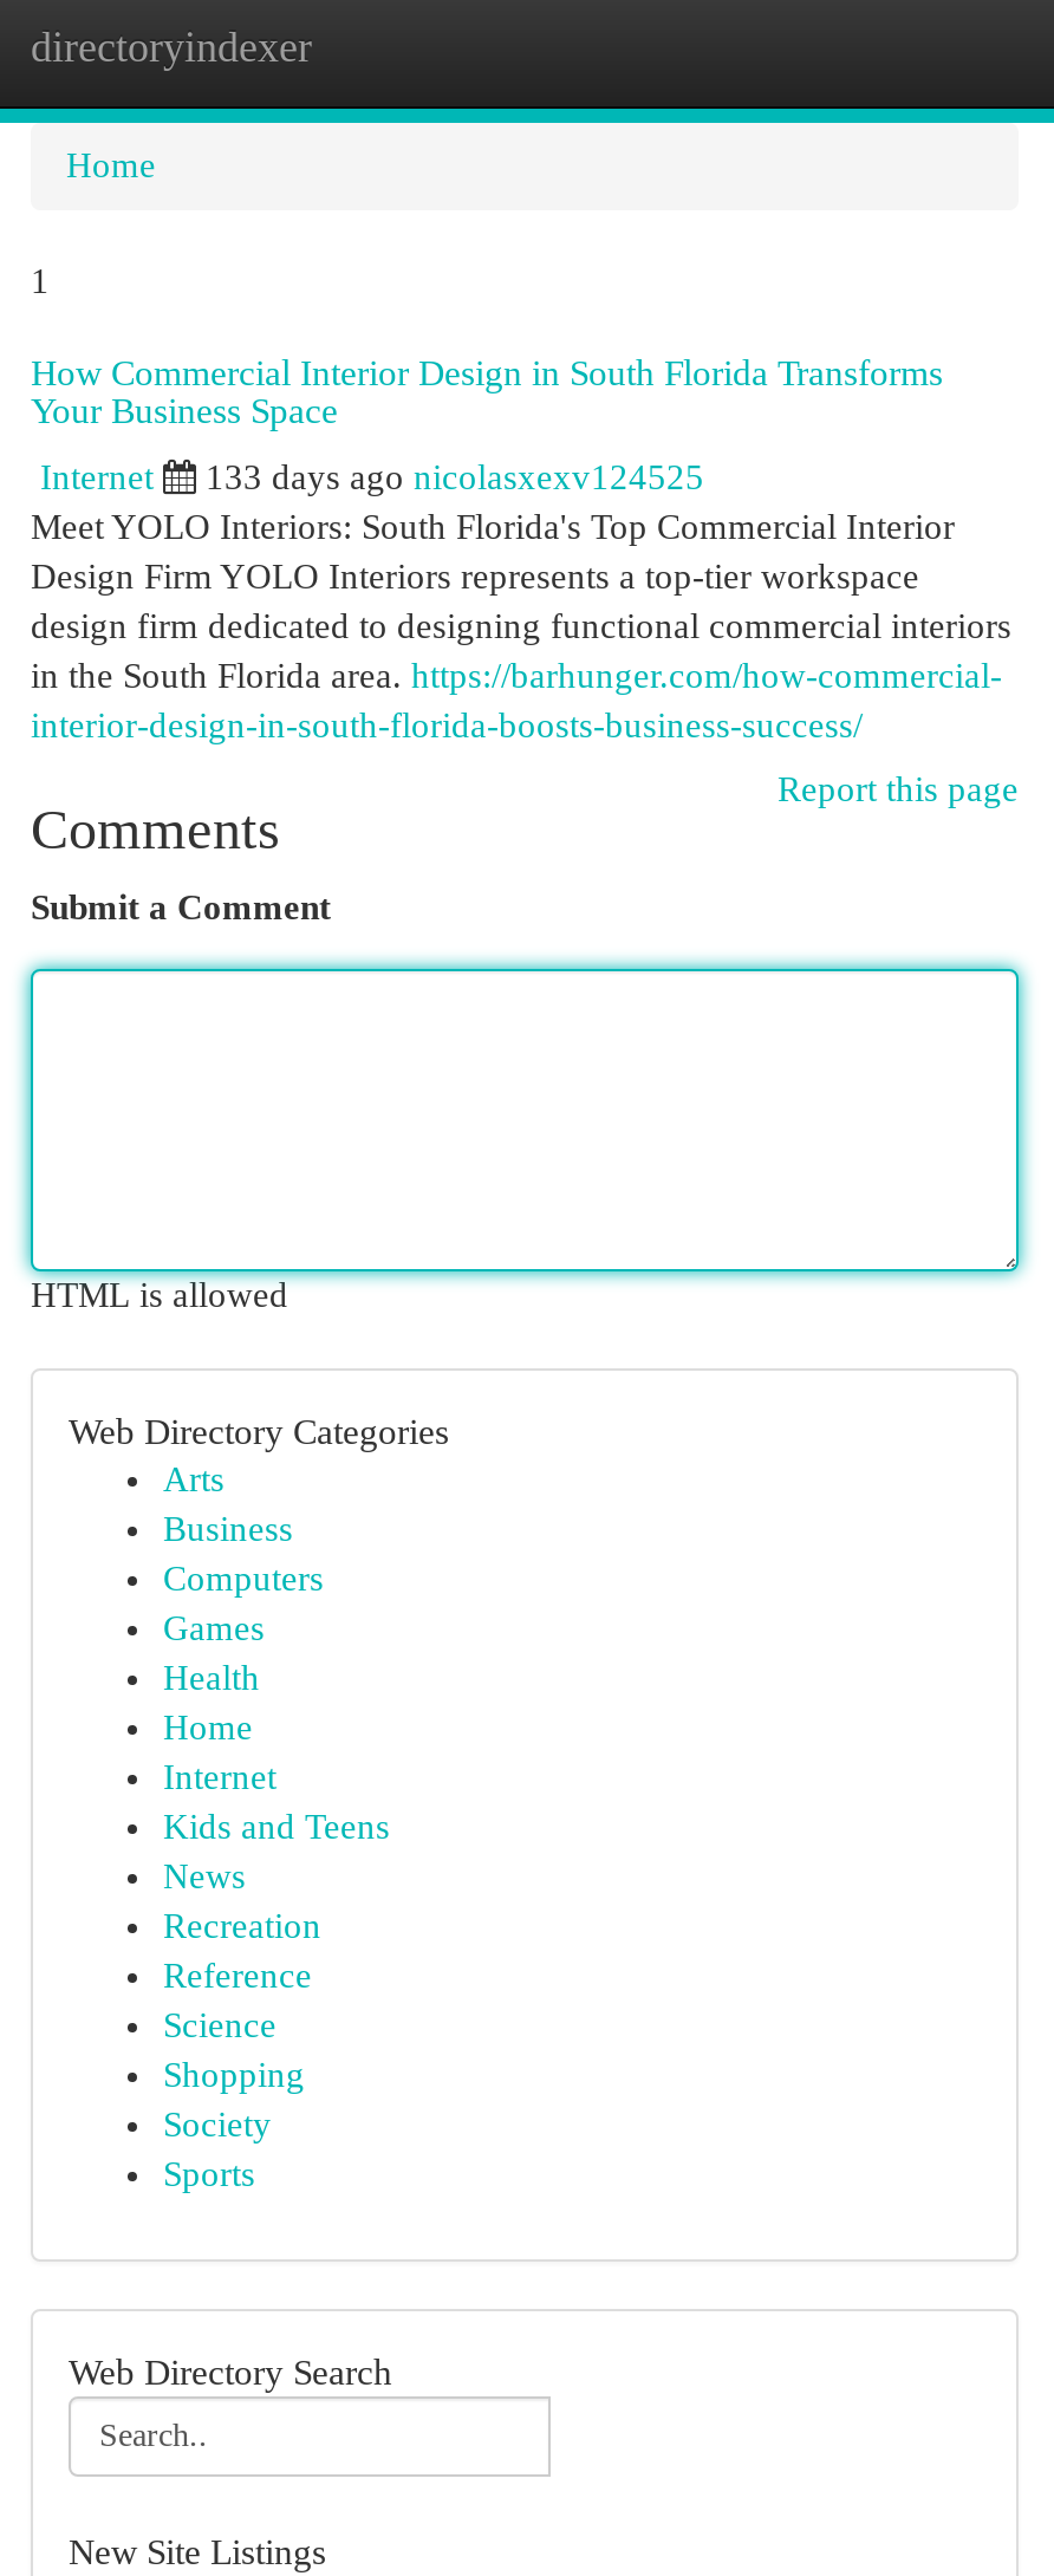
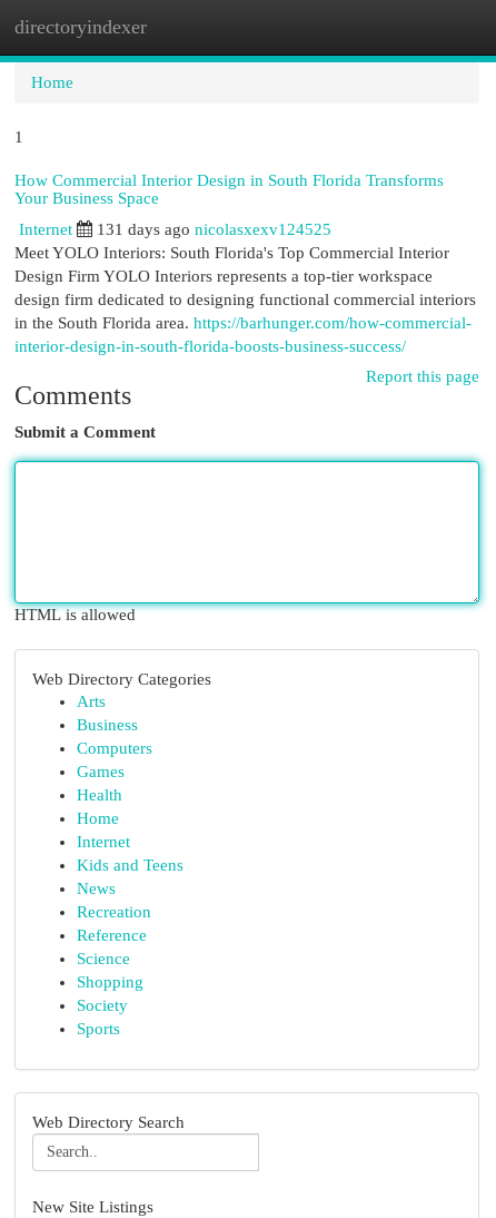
- 133 days ago nicolasxexv124525
+ 131 days ago nicolasxexv124525
